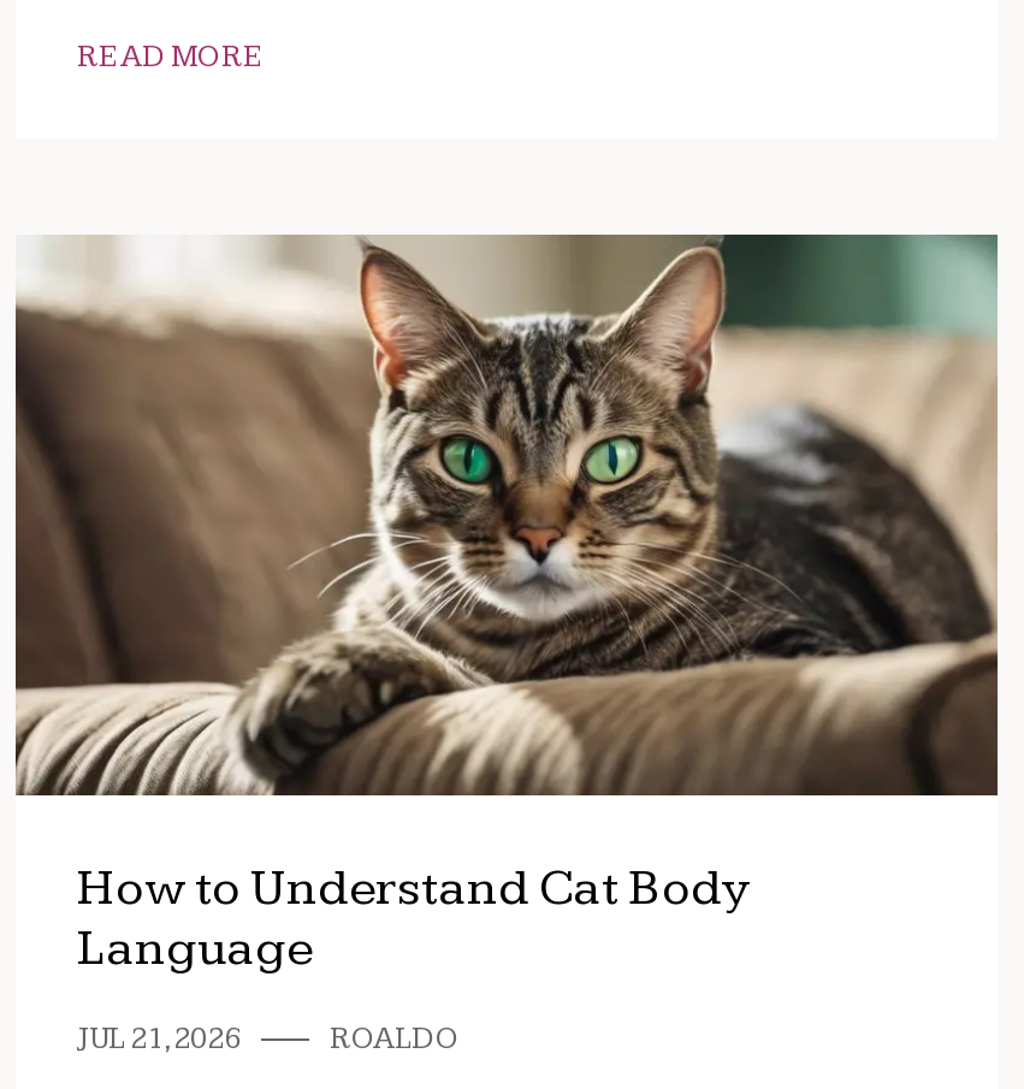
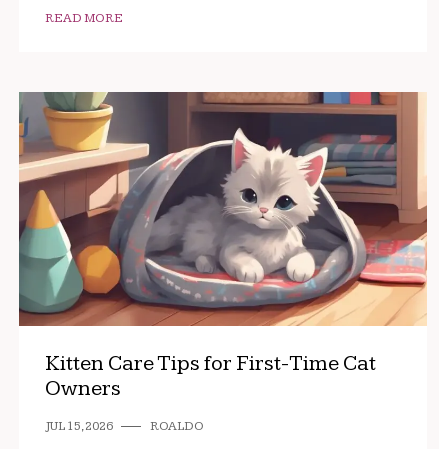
- [image]
- How to Understand Cat Body
- Language
+ [image]
+ Kitten Care Tips for First-Time Cat
+ Owners

- JUL 21, 2026
+ JUL 15, 2026
